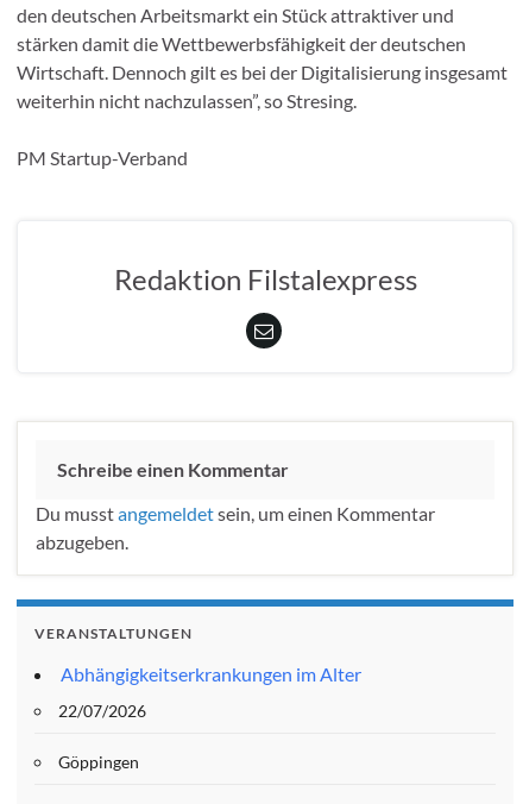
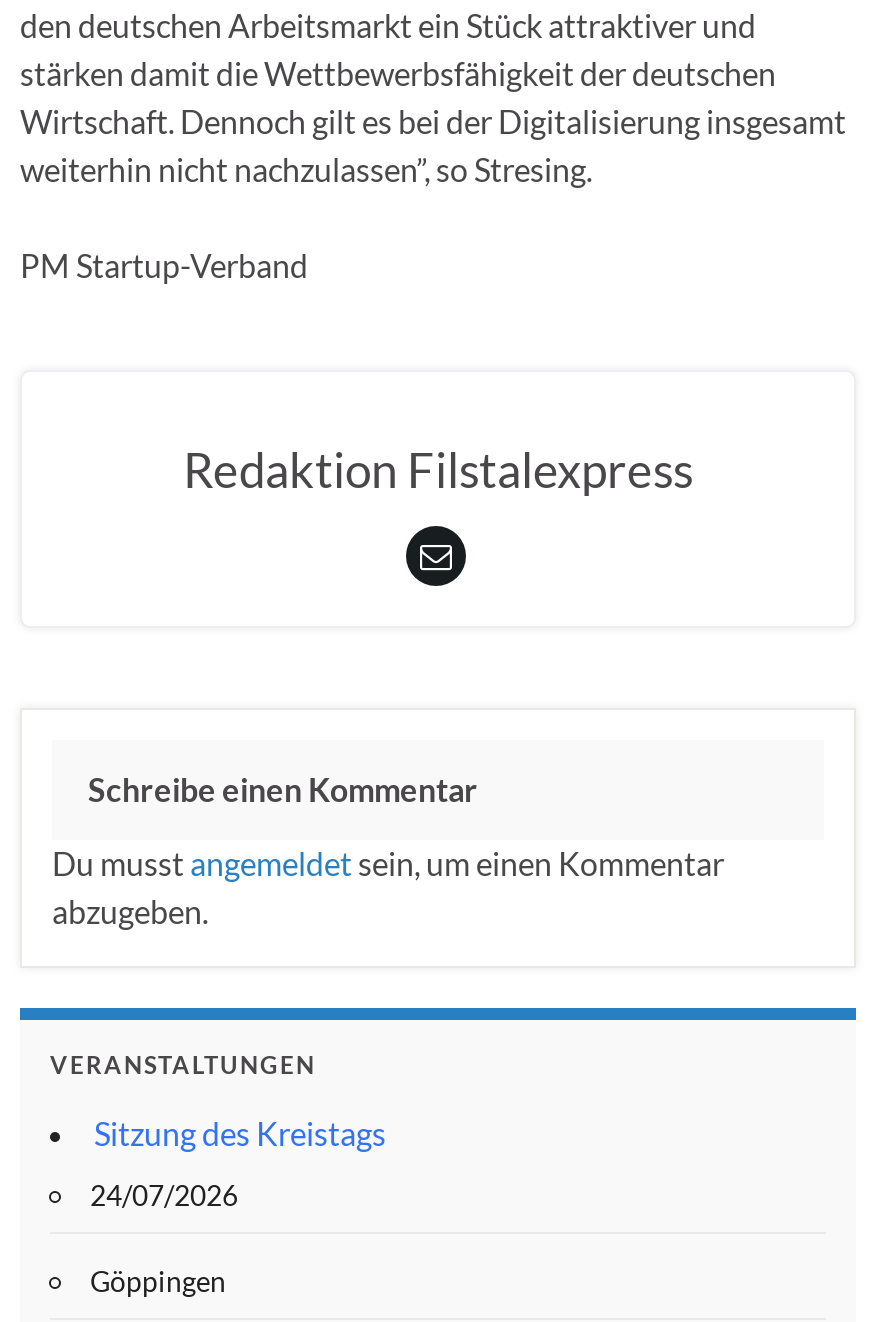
- Abhängigkeitserkrankungen im Alter
+ Sitzung des Kreistags

- 22/07/2026
+ 24/07/2026
